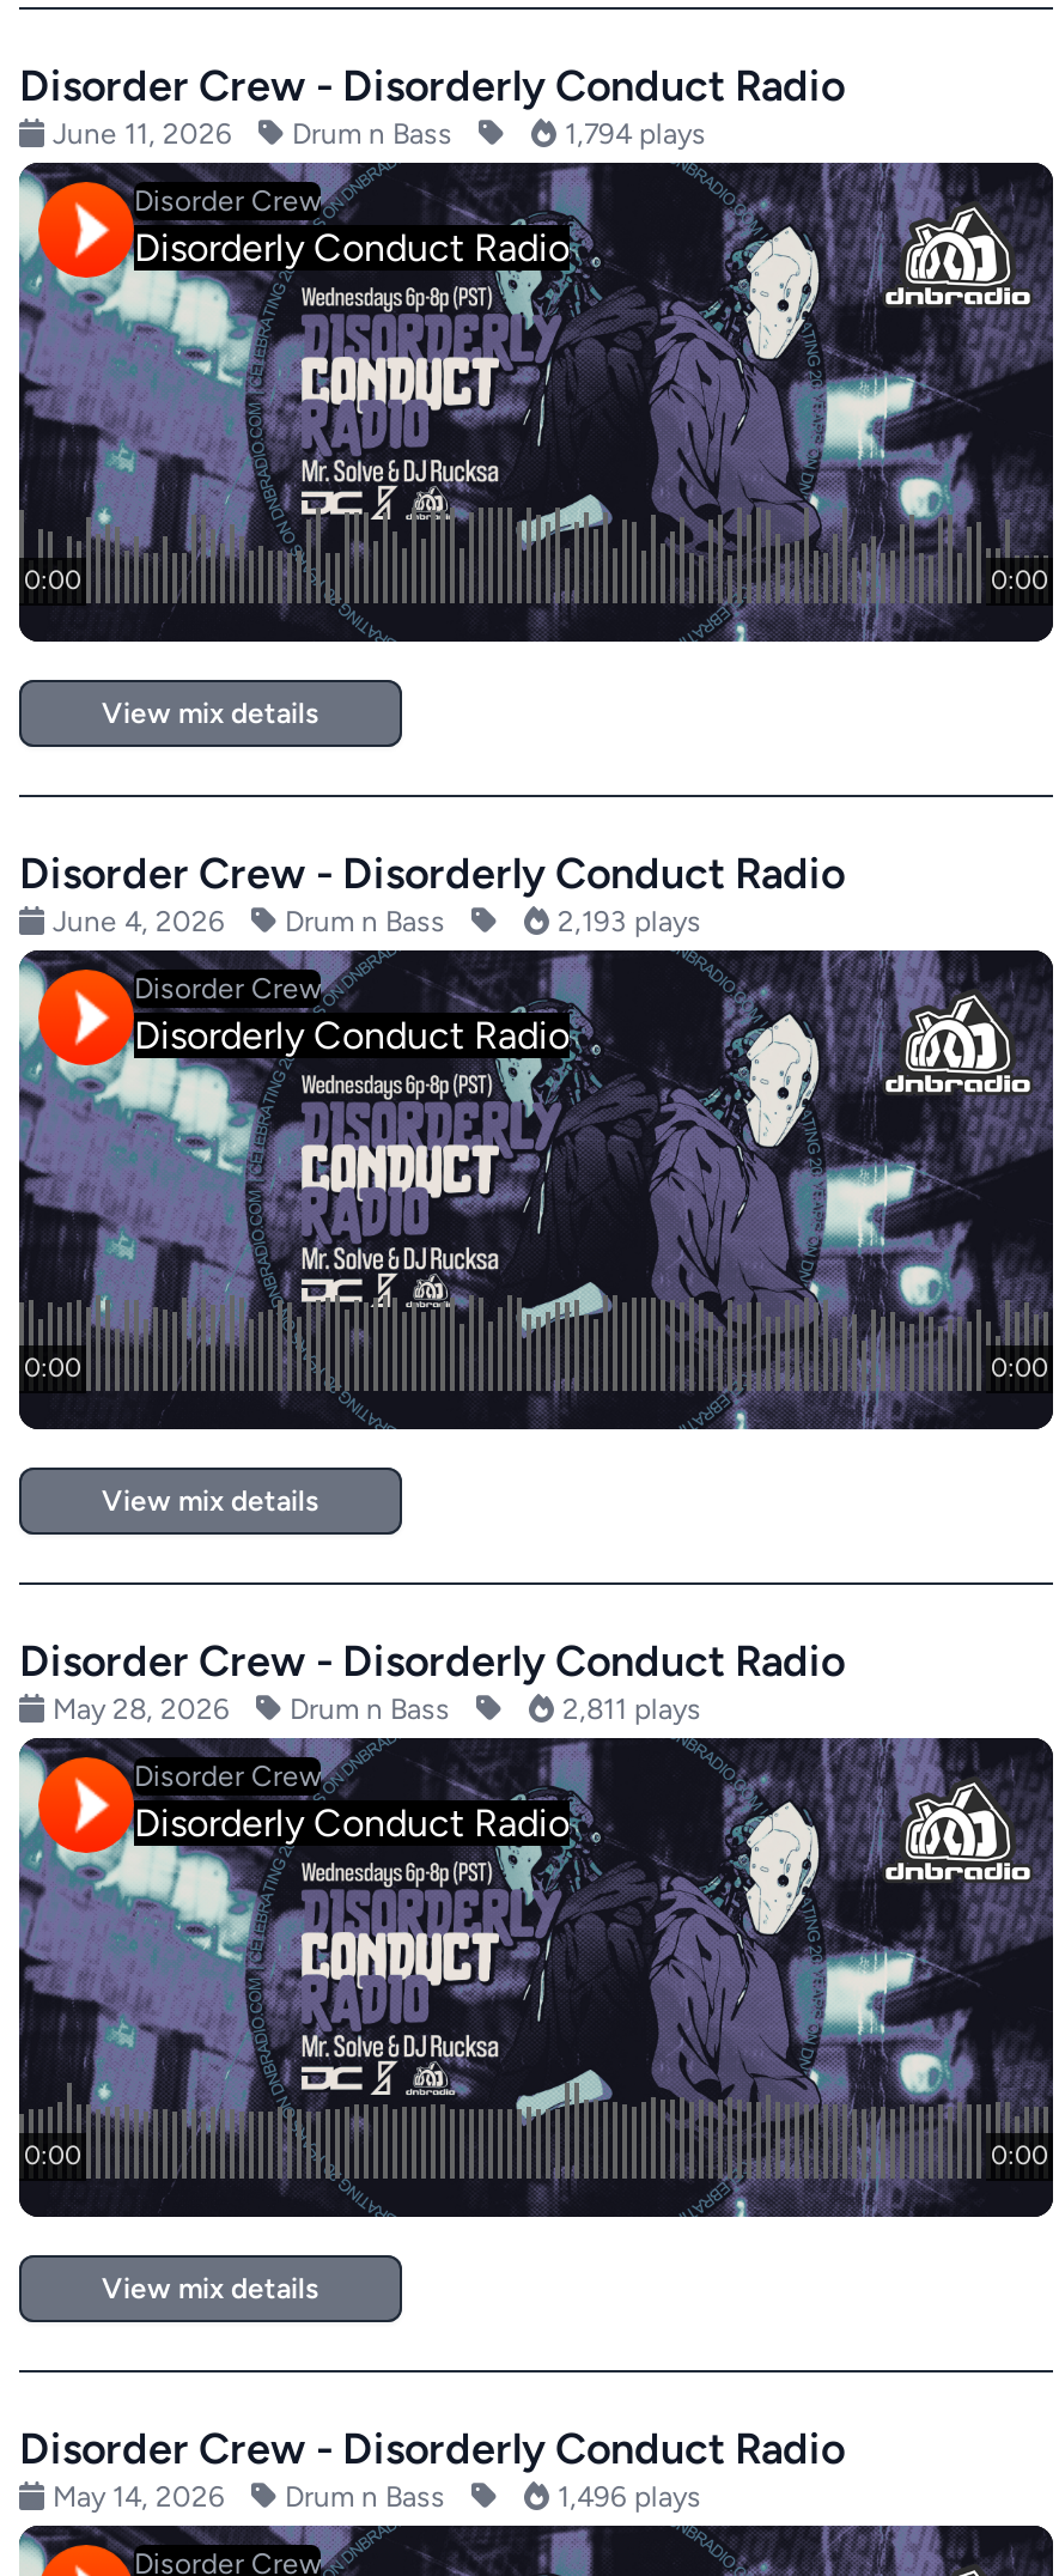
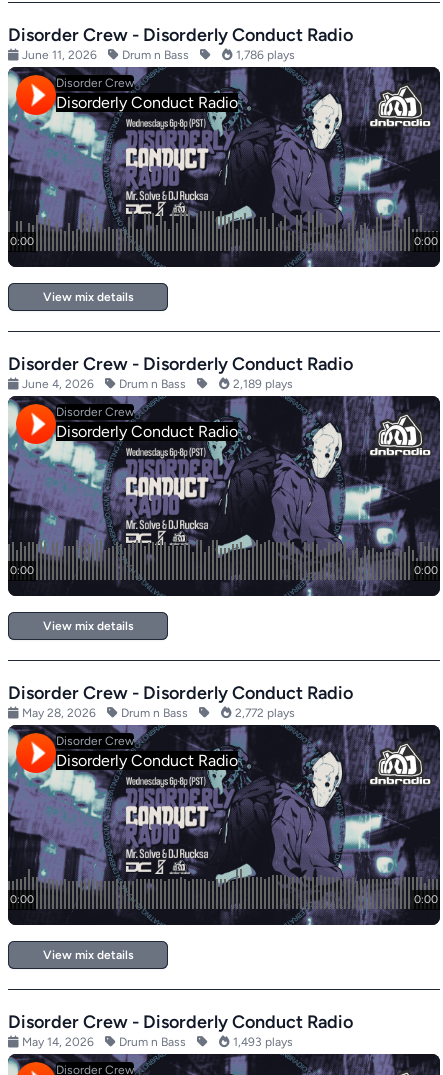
- 1,794 plays
+ 1,786 plays

- 2,193 plays
+ 2,189 plays

- 2,811 plays
+ 2,772 plays

- 1,496 plays
+ 1,493 plays
